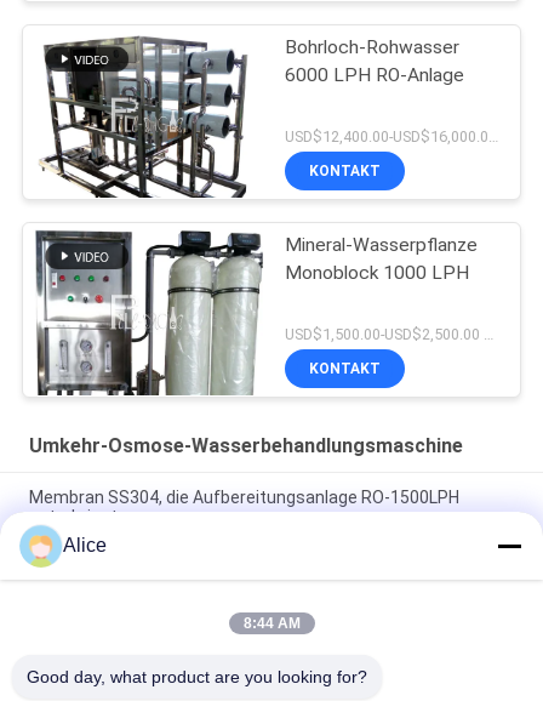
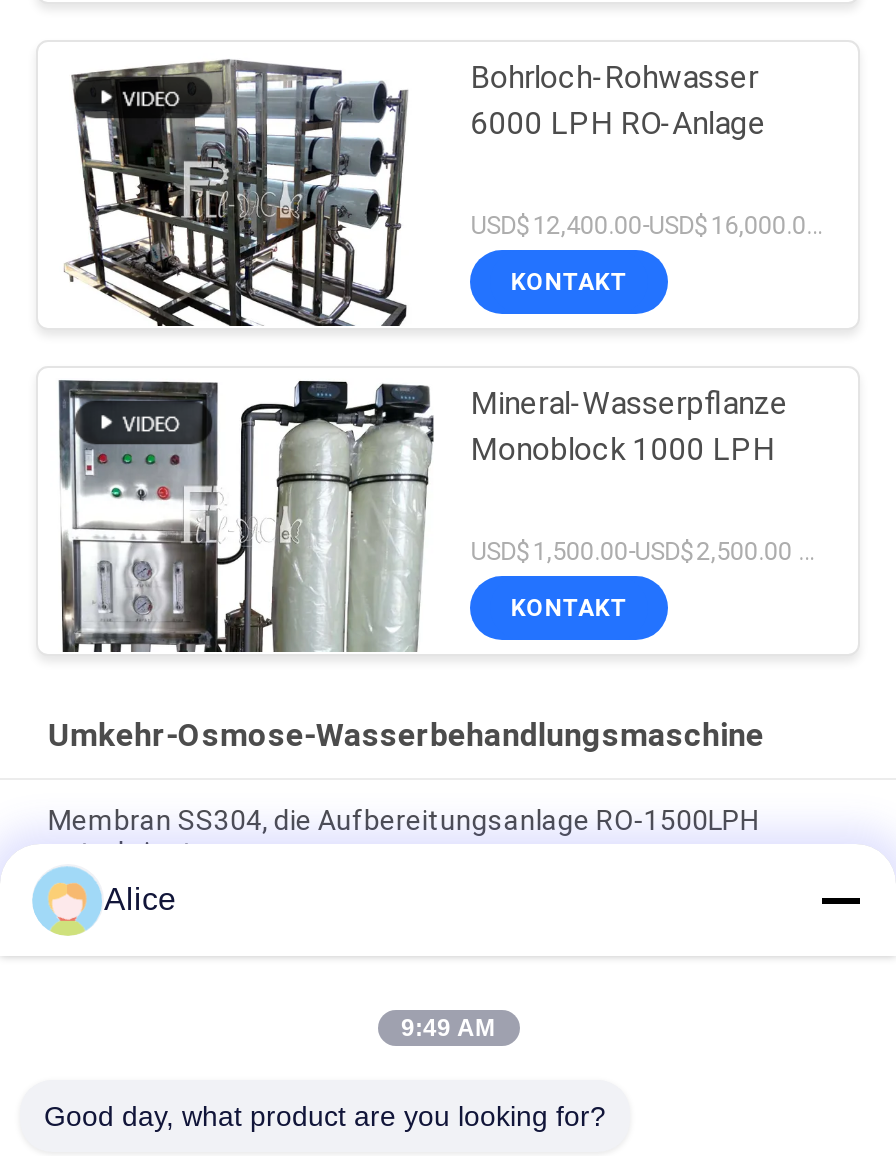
- 8:44 AM
+ 9:49 AM
